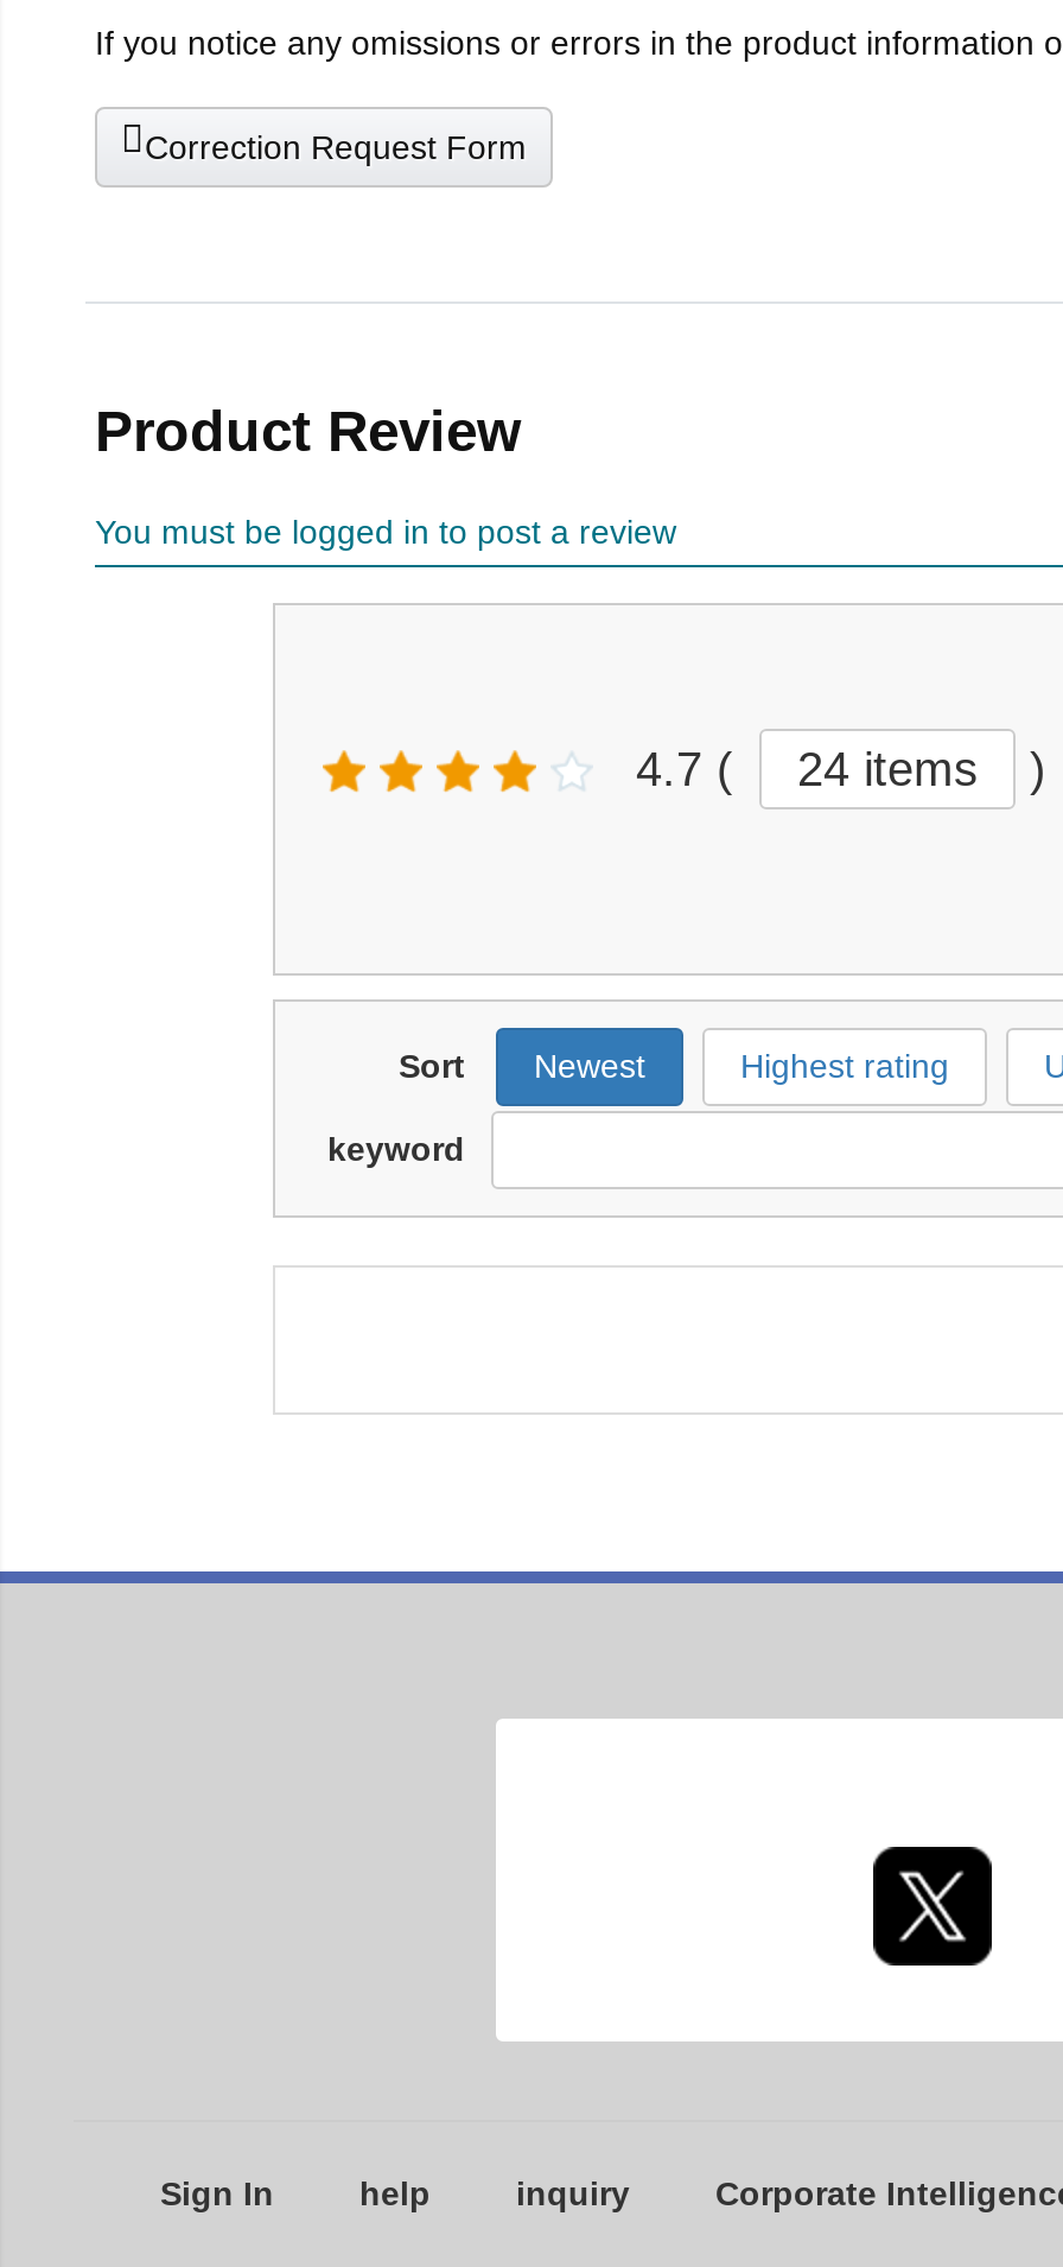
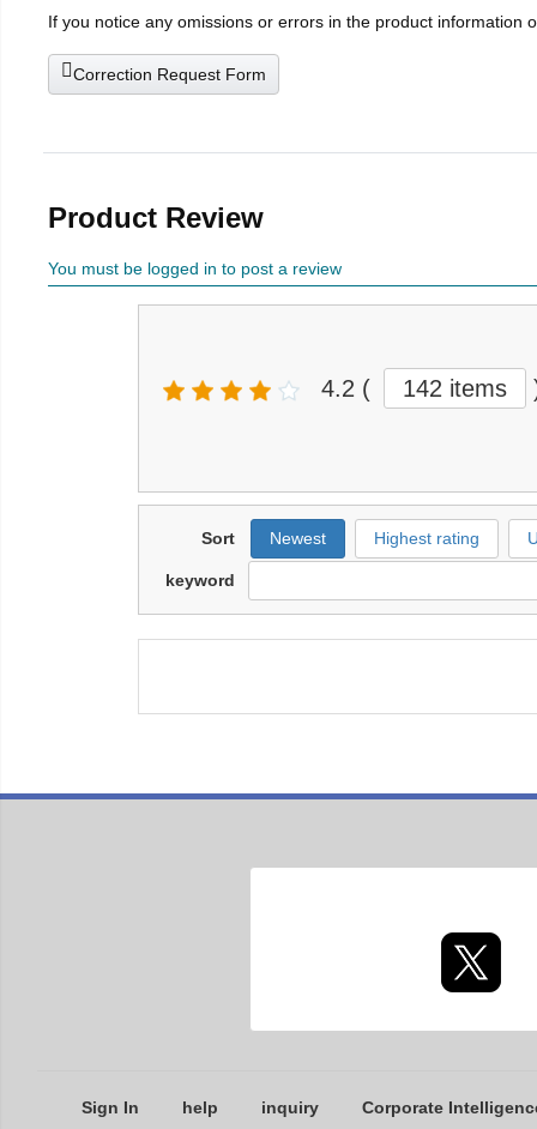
- 4.7 (
+ 4.2 (

- 24 items
+ 142 items
